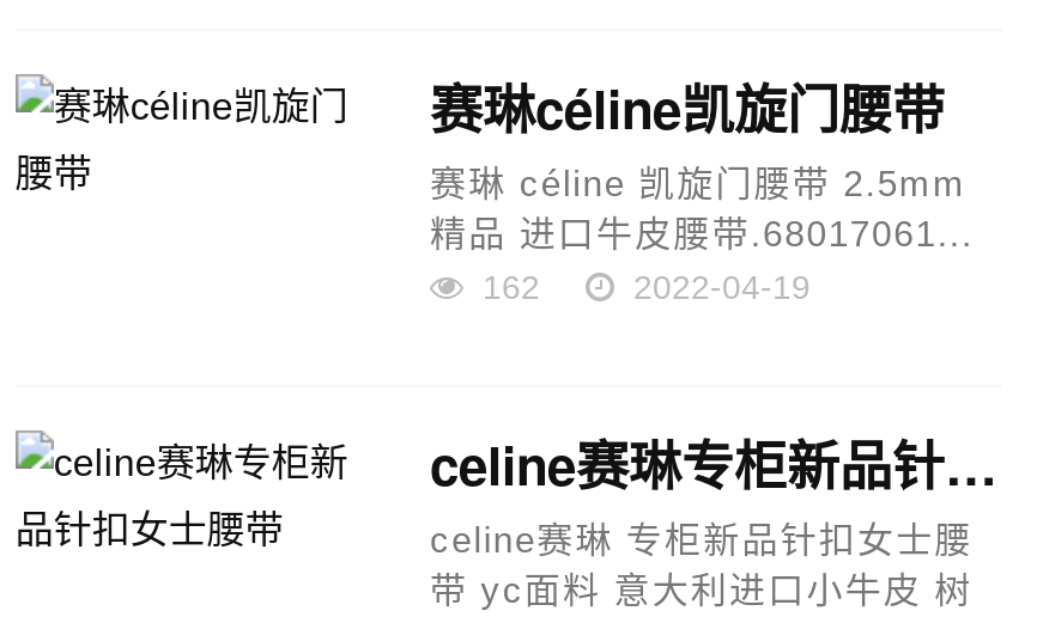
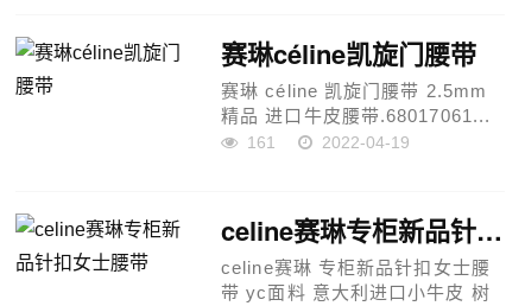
- 162
+ 161
